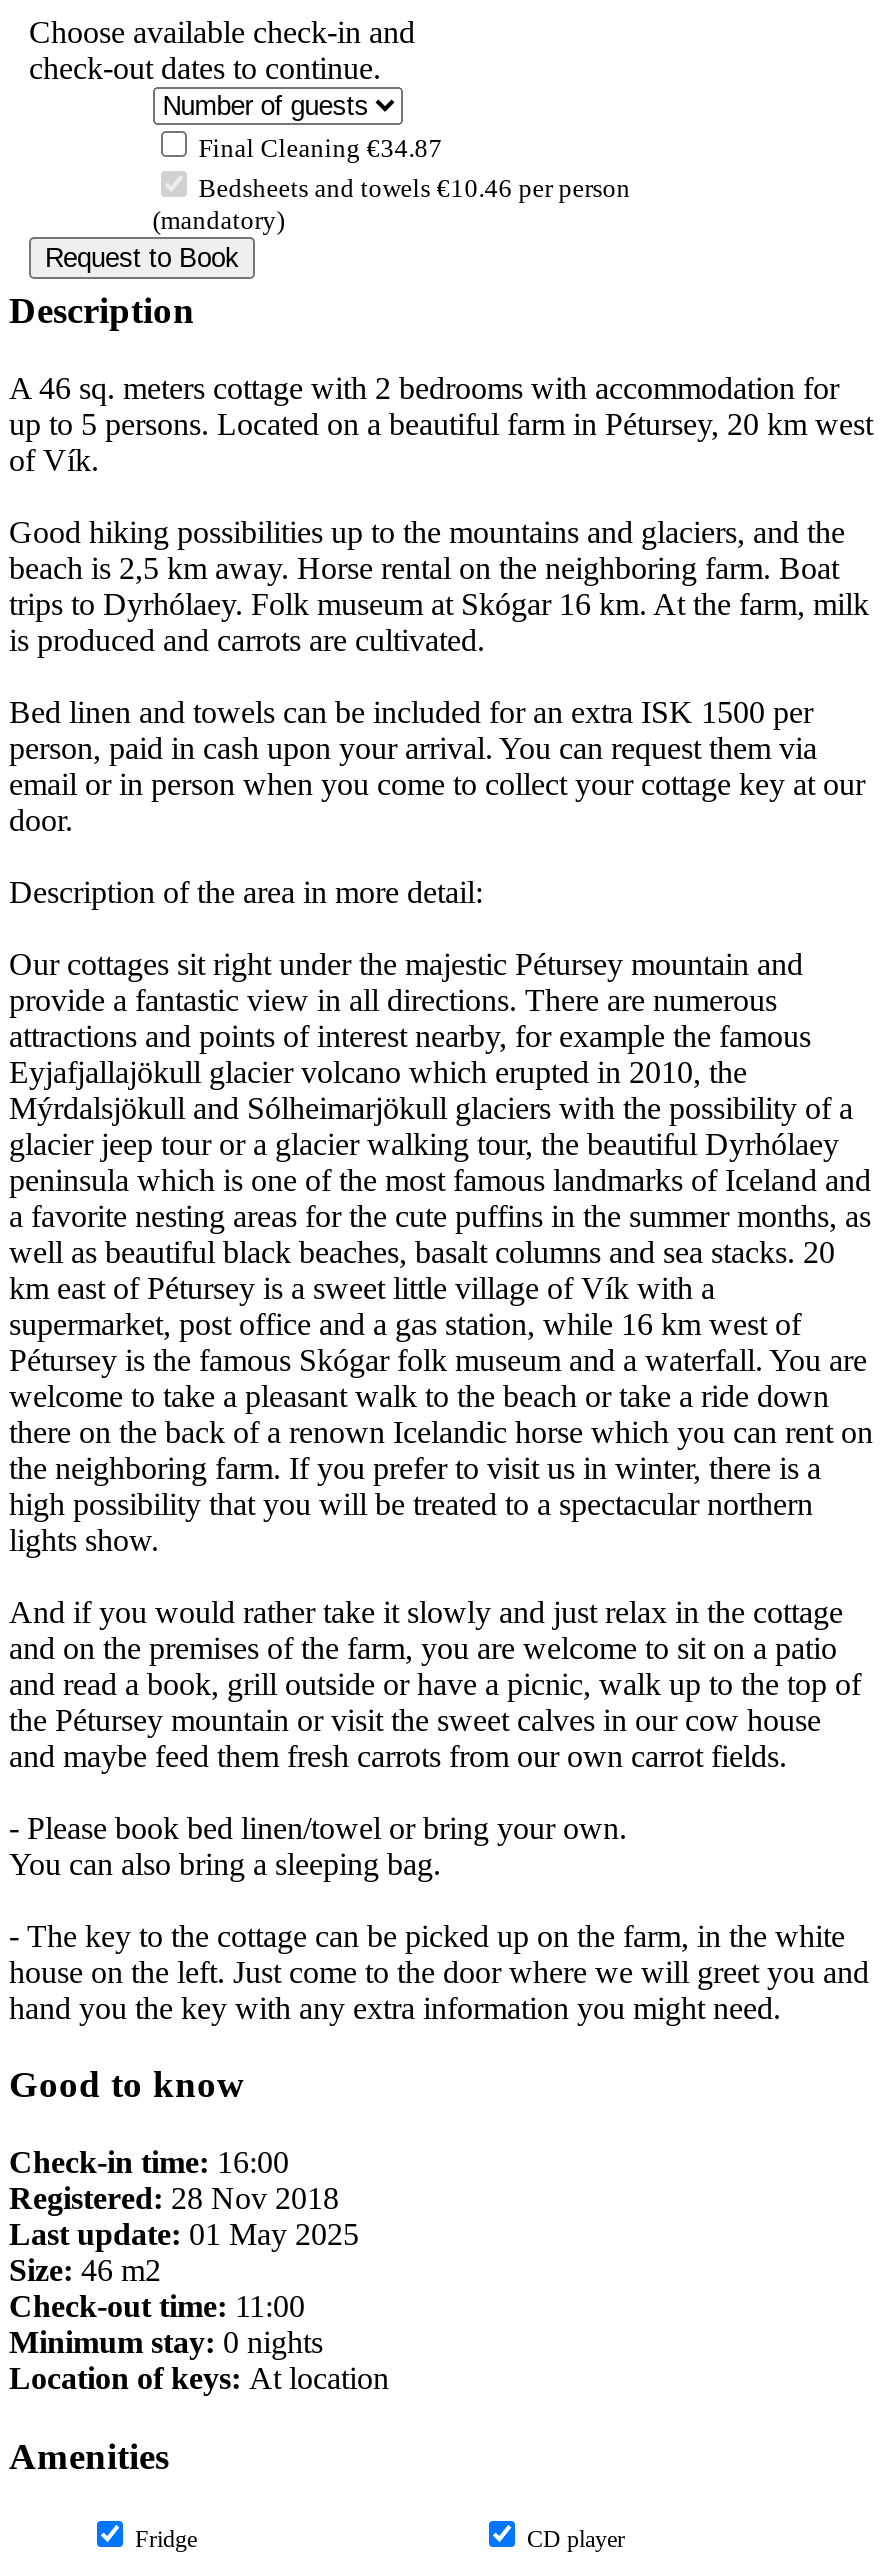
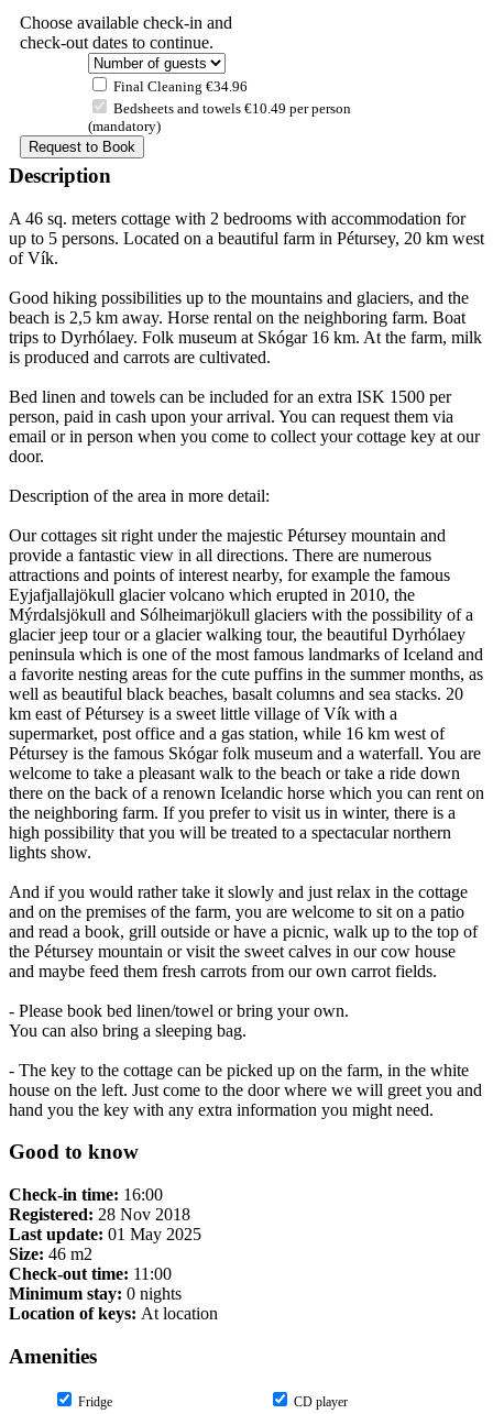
- Final Cleaning €34.87
+ Final Cleaning €34.96

- Bedsheets and towels €10.46 per person
+ Bedsheets and towels €10.49 per person
